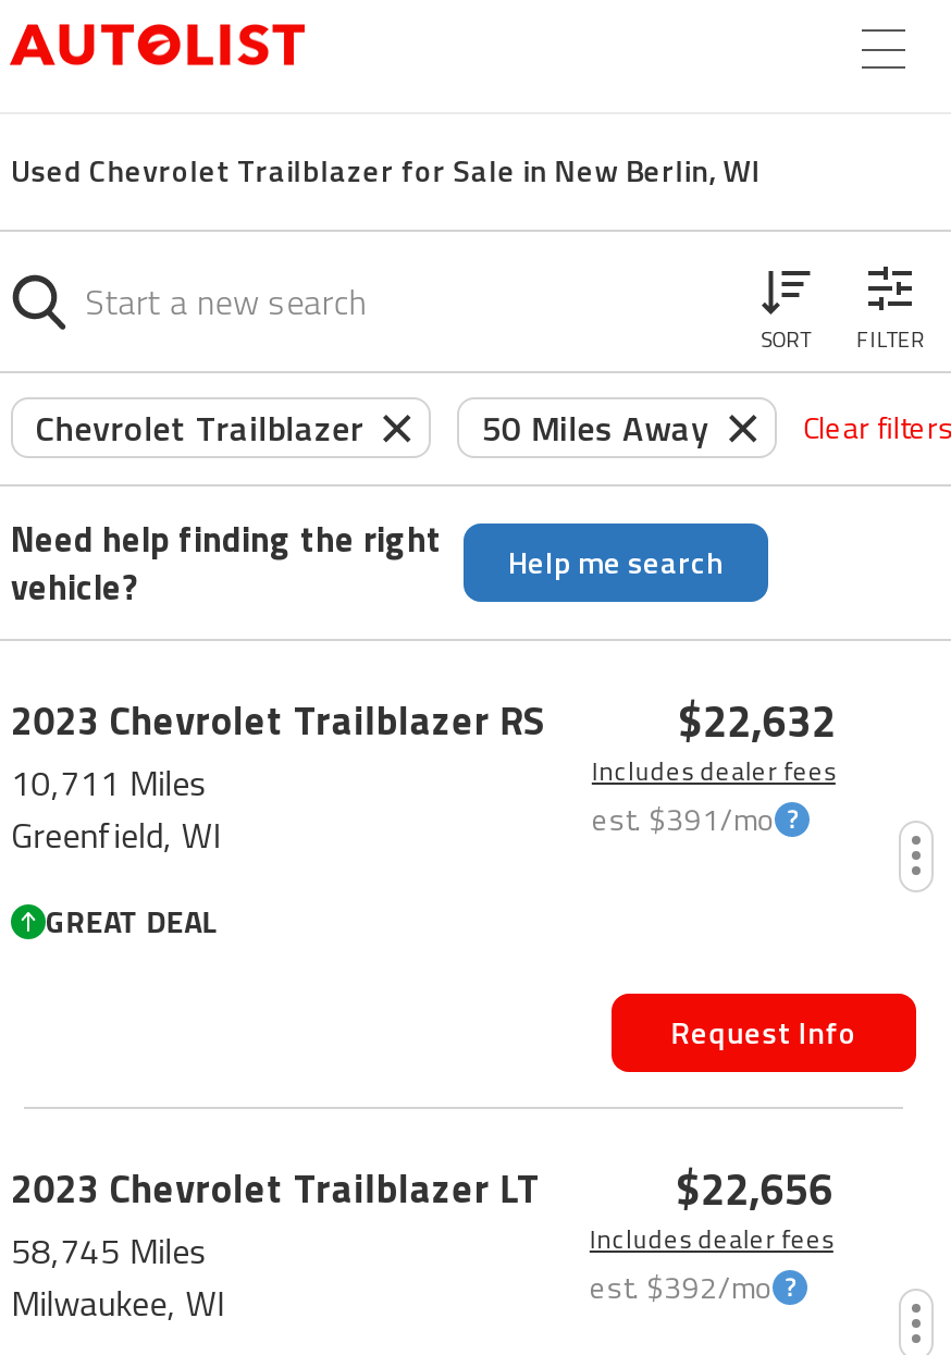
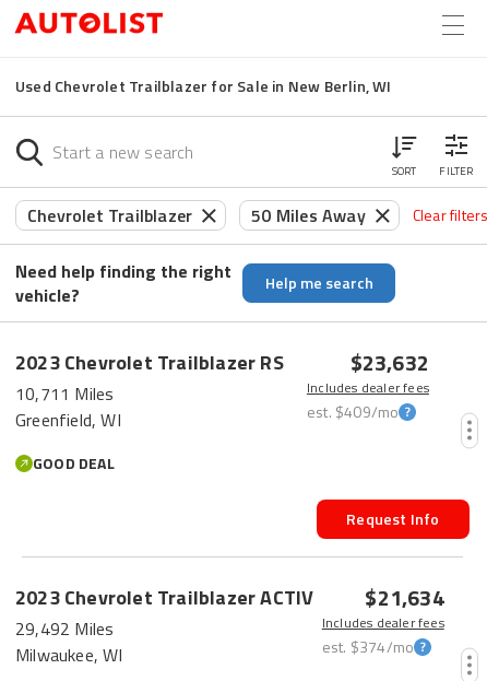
- $22,632
+ $23,632

- est. $391/mo
+ est. $409/mo

- GREAT DEAL
+ GOOD DEAL

- 2023 Chevrolet Trailblazer LT
+ 2023 Chevrolet Trailblazer ACTIV

- $22,656
+ $21,634

- 58,745 Miles
+ 29,492 Miles

- est. $392/mo
+ est. $374/mo
